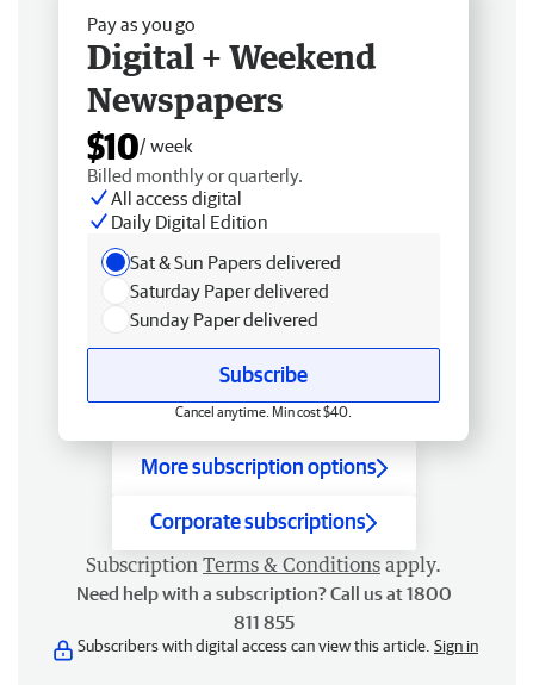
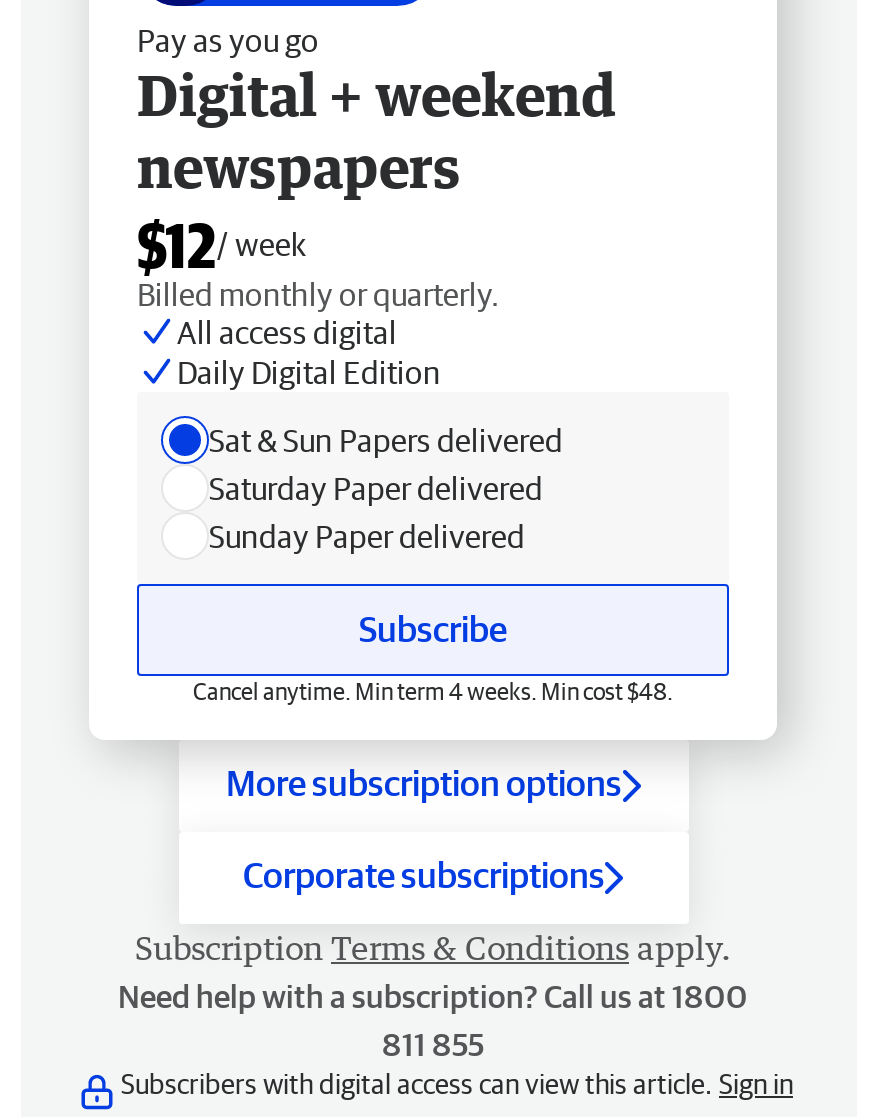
- Digital + Weekend
- Newspapers
- $10/ week
+ Digital + weekend
+ newspapers
+ $12/ week

- Cancel anytime. Min cost $40.
+ Cancel anytime. Min term 4 weeks. Min cost $48.
